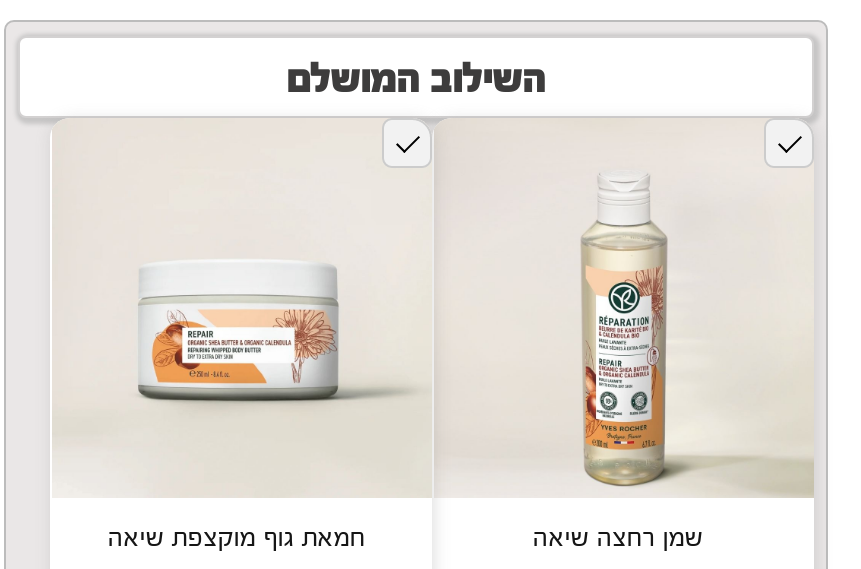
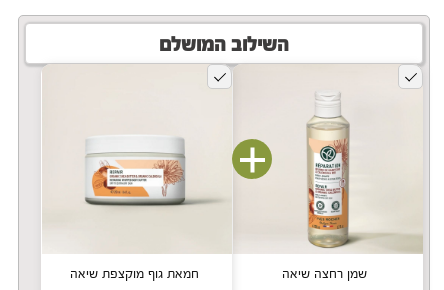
+ [image]
